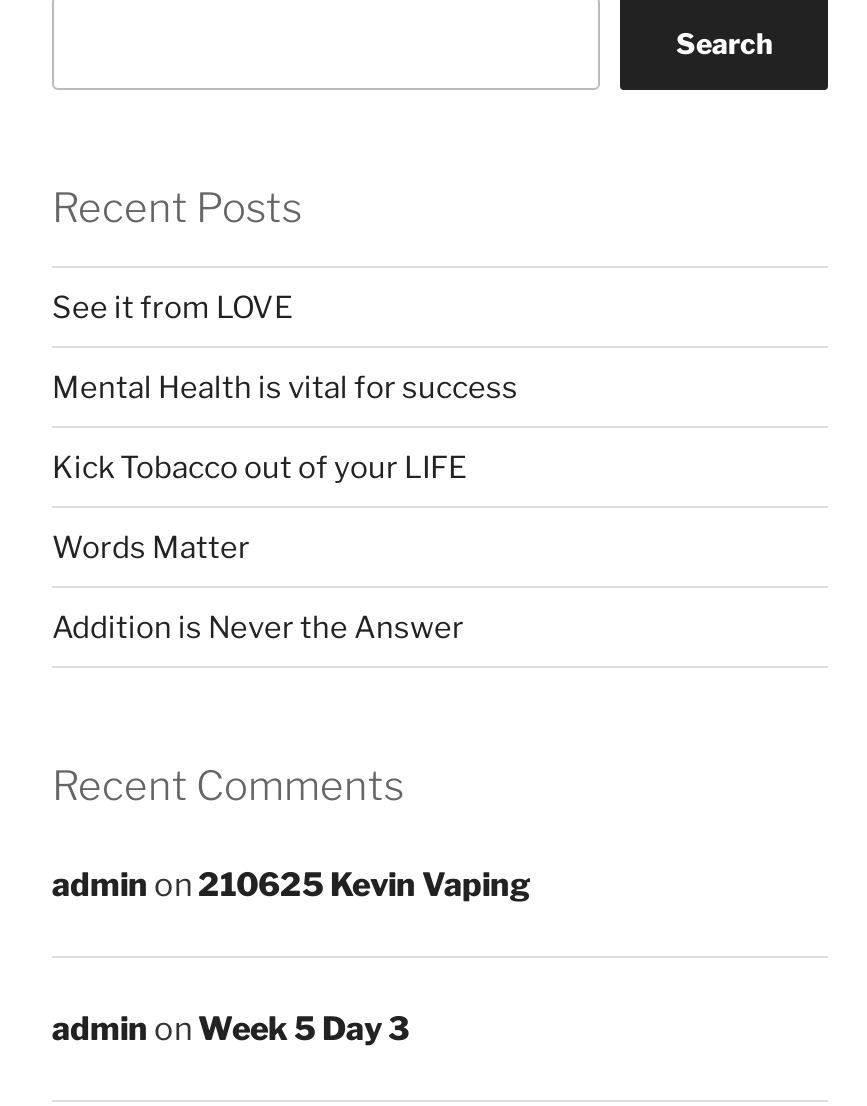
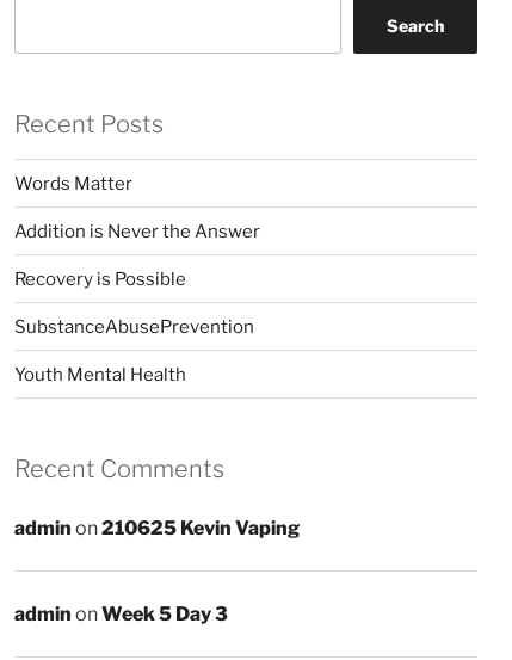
- See it from LOVE
- Mental Health is vital for success
- Kick Tobacco out of your LIFE

moved up: Words Matter | Addition is Never the Answer

+ Recovery is Possible
+ SubstanceAbusePrevention
+ Youth Mental Health
